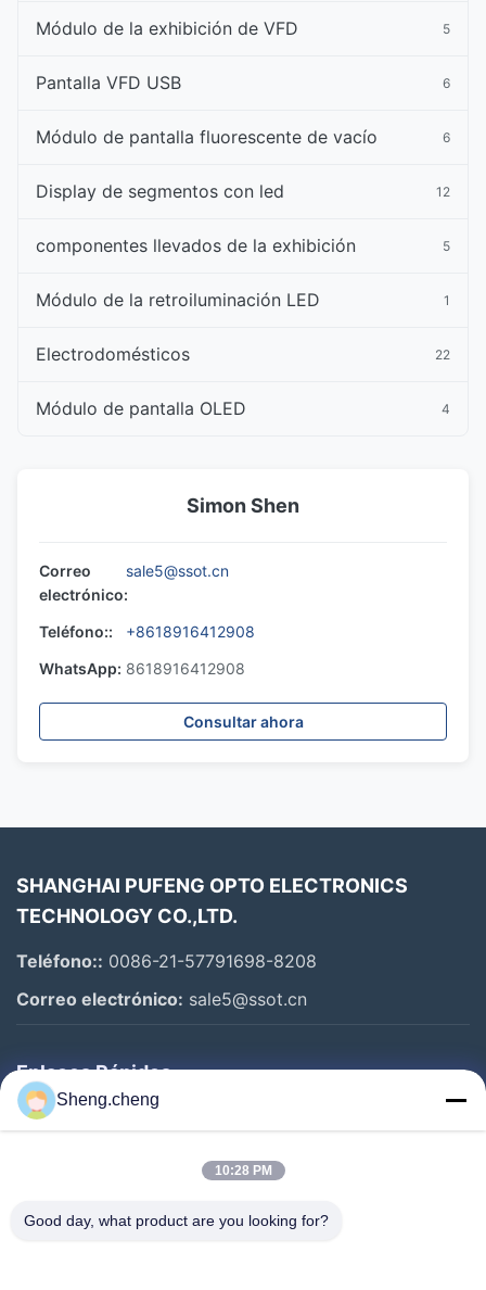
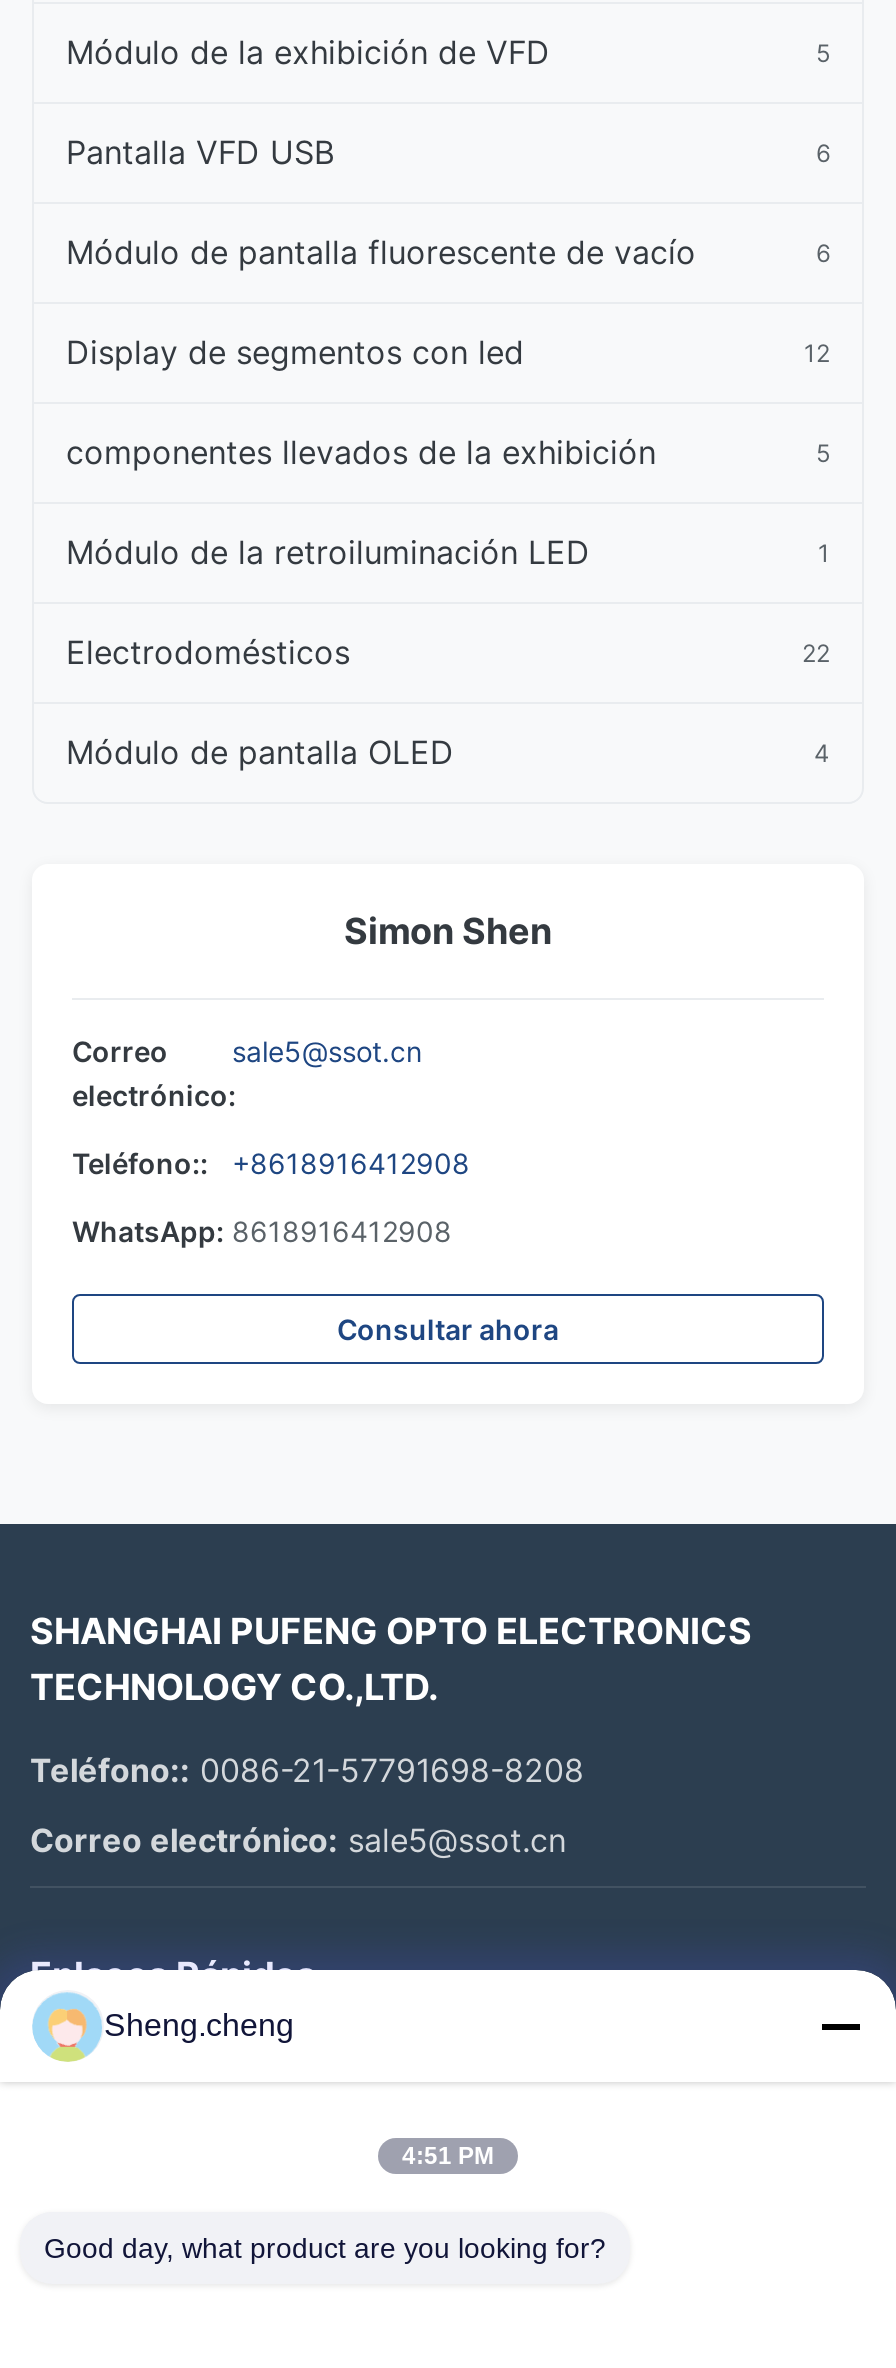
- 10:28 PM
+ 4:51 PM
